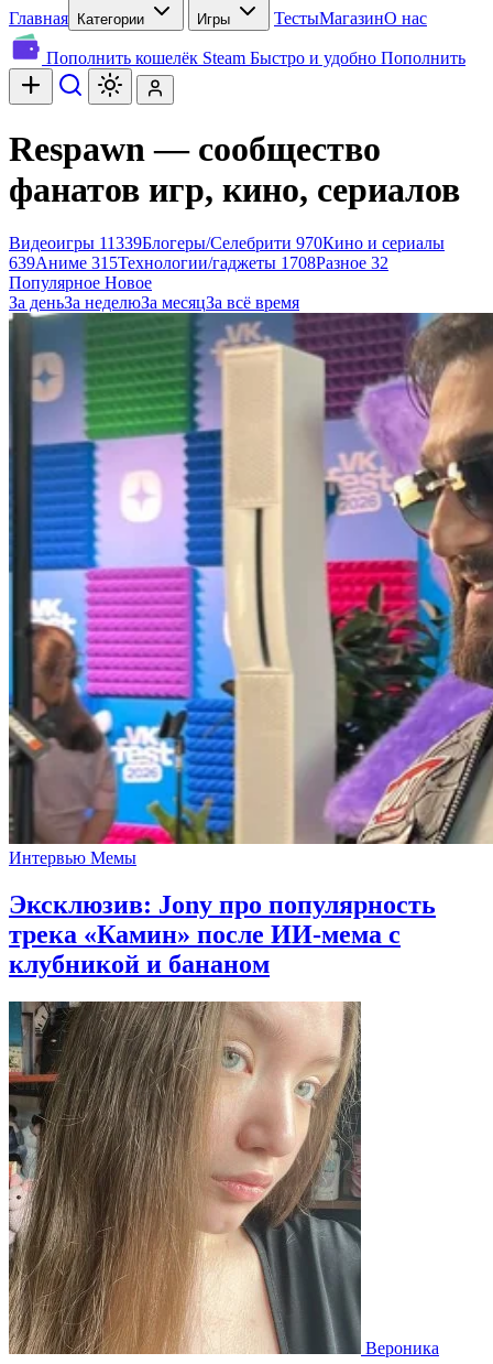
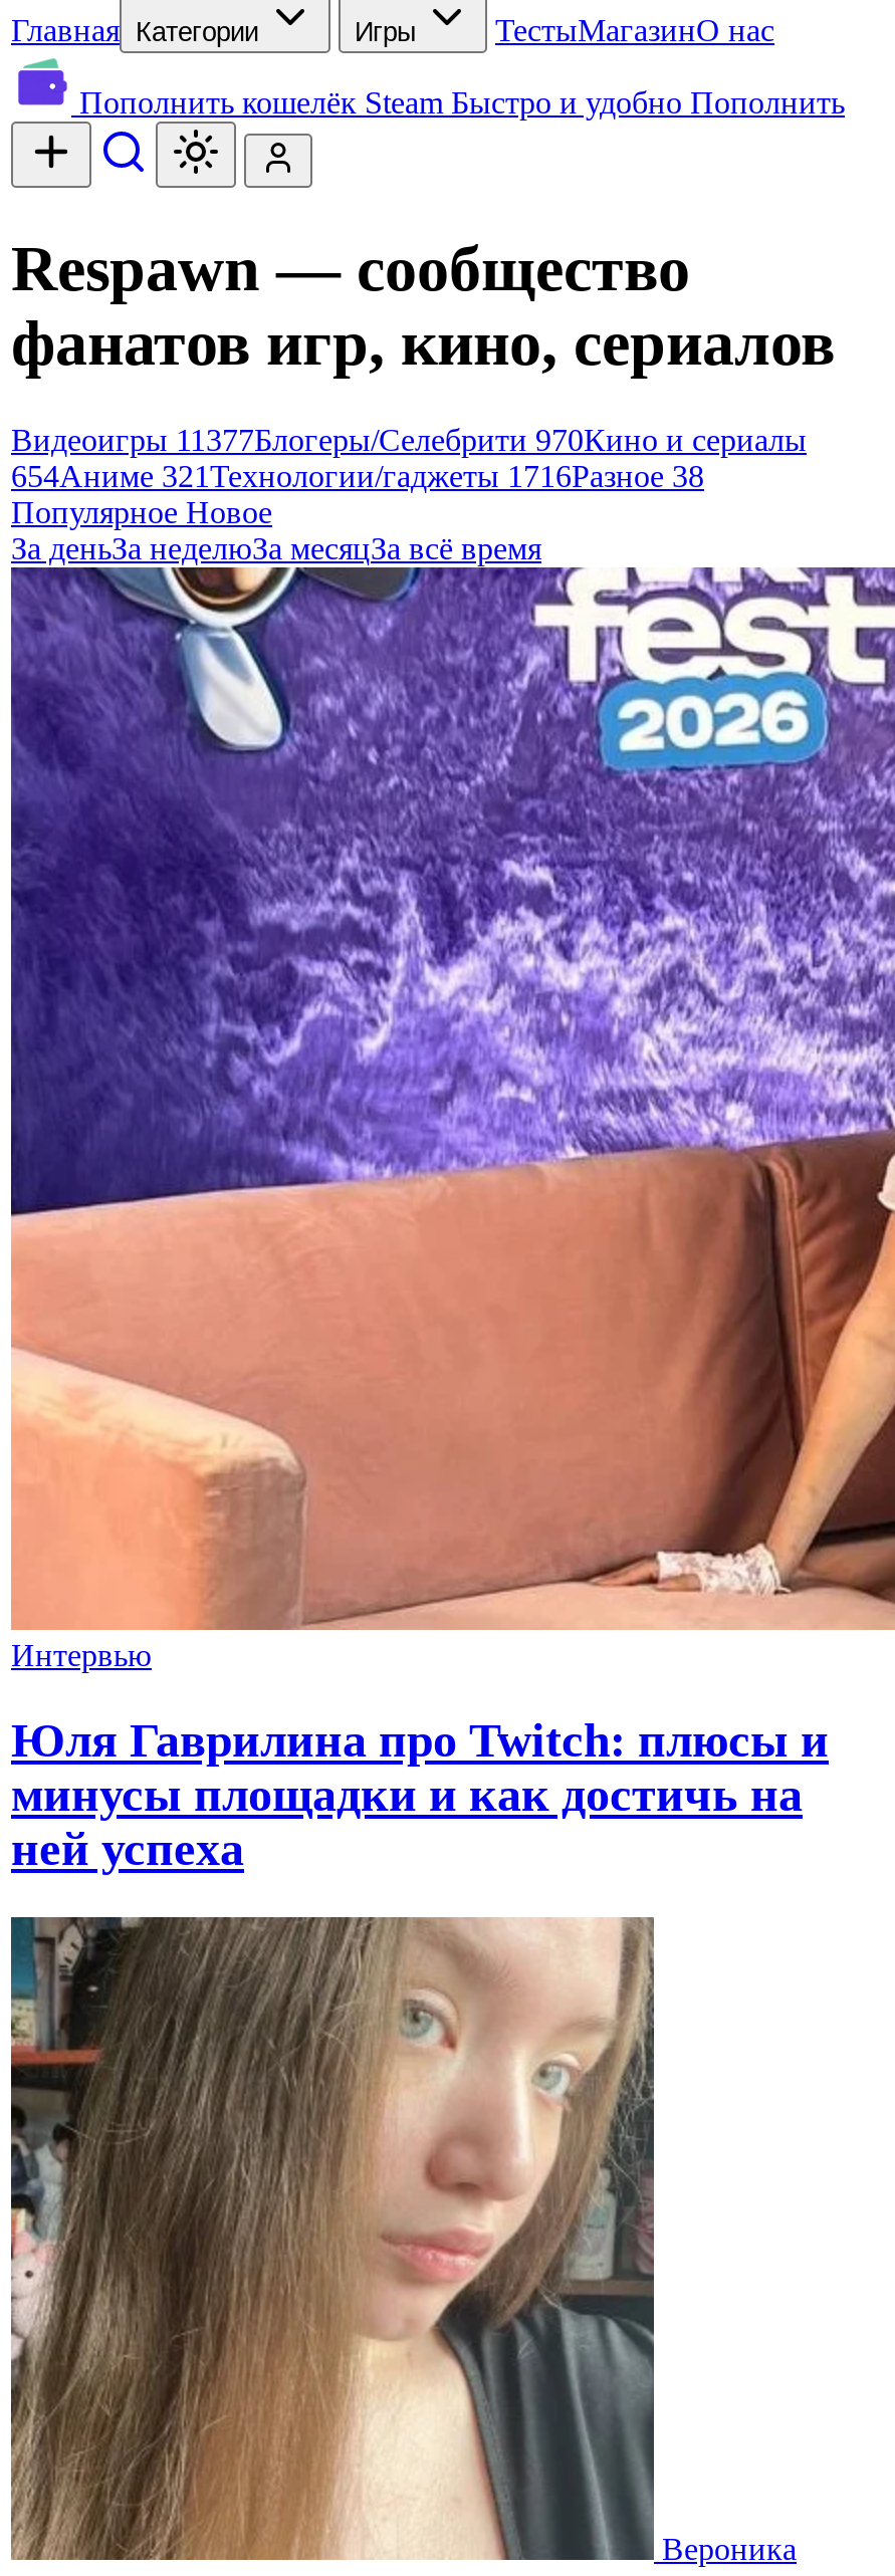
- Видеоигры 11339Блогеры/Селебрити 970Кино и сериалы
+ Видеоигры 11377Блогеры/Селебрити 970Кино и сериалы

- 639Аниме 315 Технологии/гаджеты 1708Разное 32
+ 654Аниме 321 Технологии/гаджеты 1716Разное 38

- [image]
- Интервью Мемы
+ [image]
+ Интервью

- Эксклюзив: Jony про популярность
- трека «Камин» после ИИ-мема с
- клубникой и бананом
+ Юля Гаврилина про Twitch: плюсы и
+ минусы площадки и как достичь на
+ ней успеха
